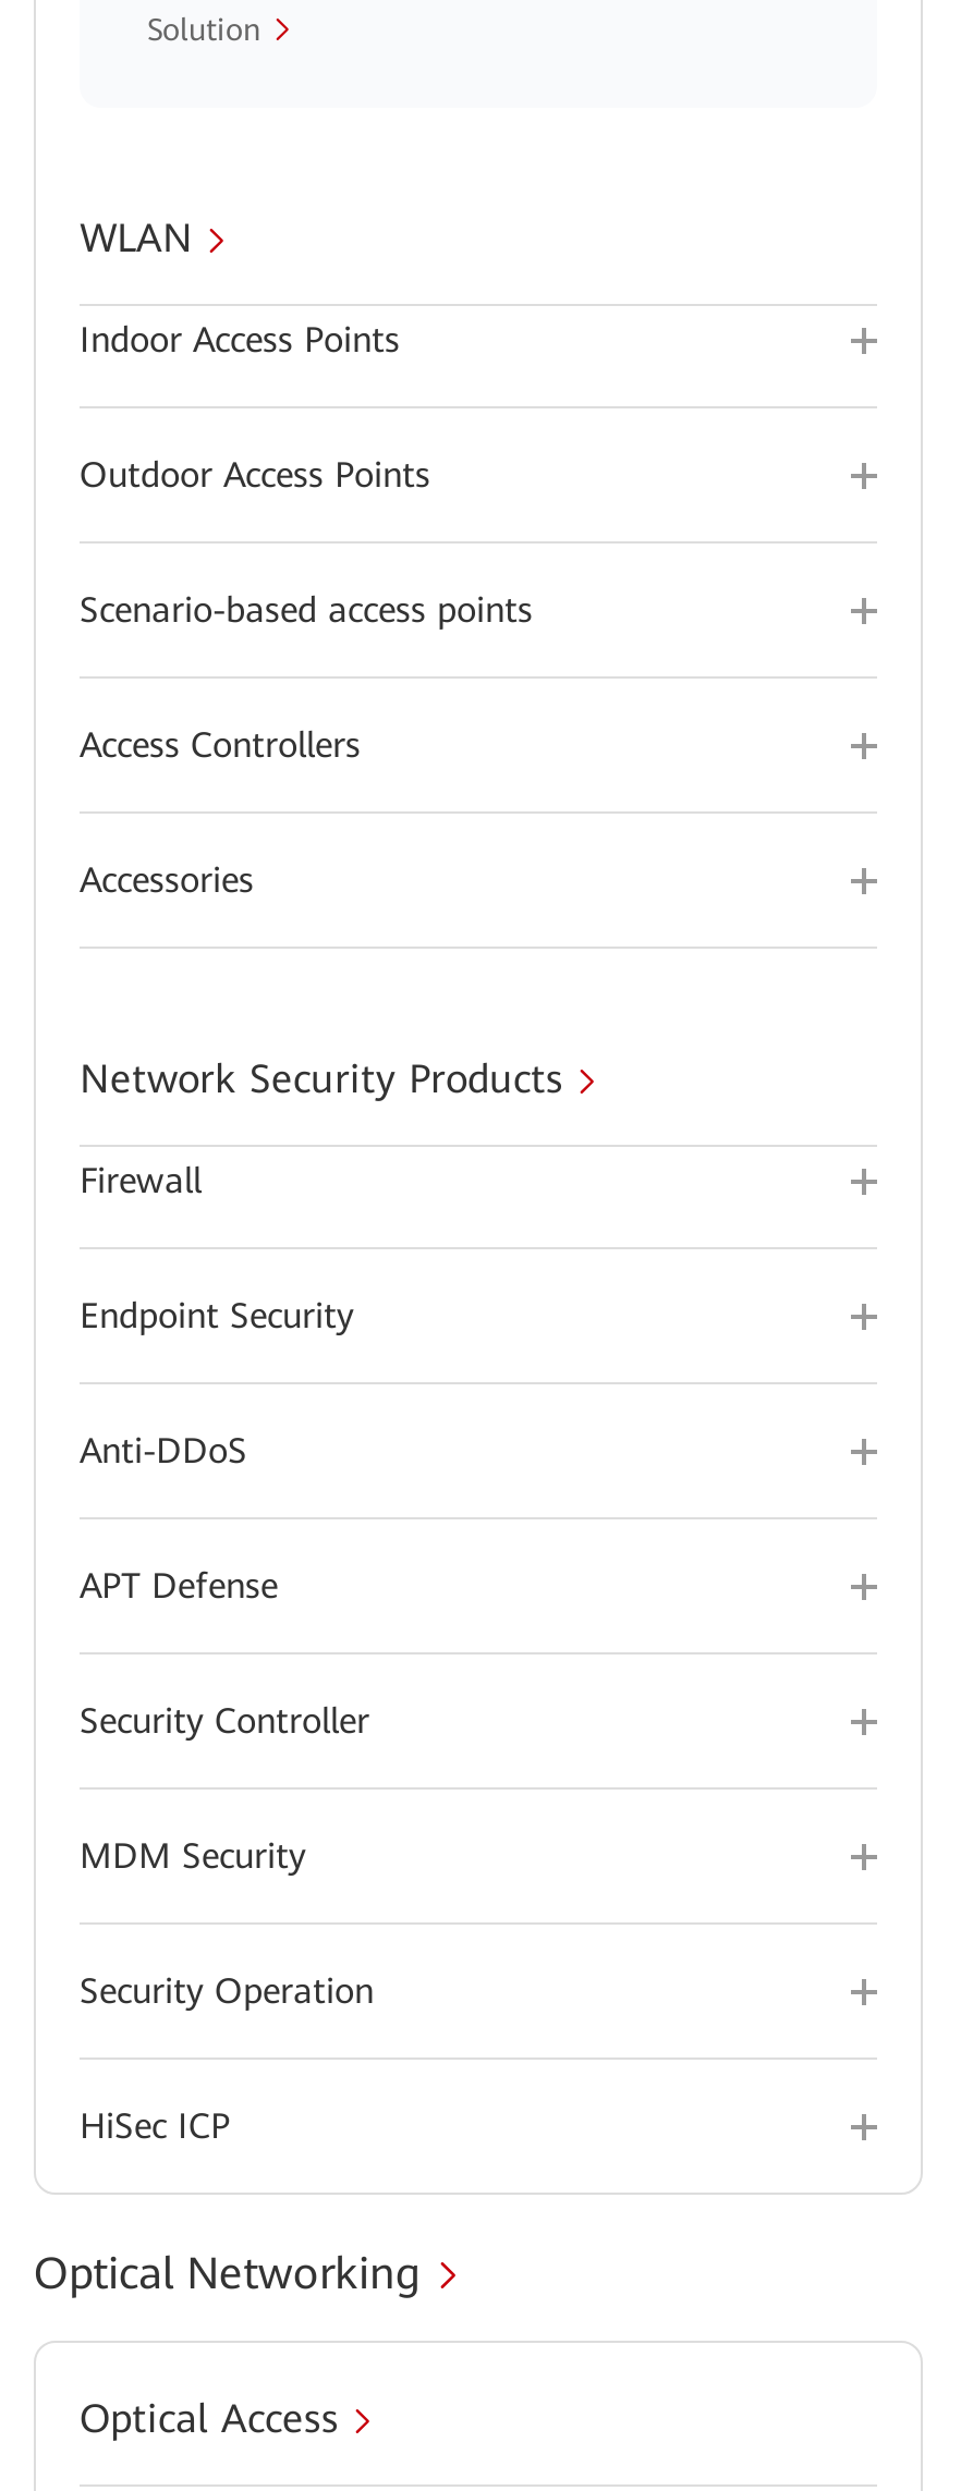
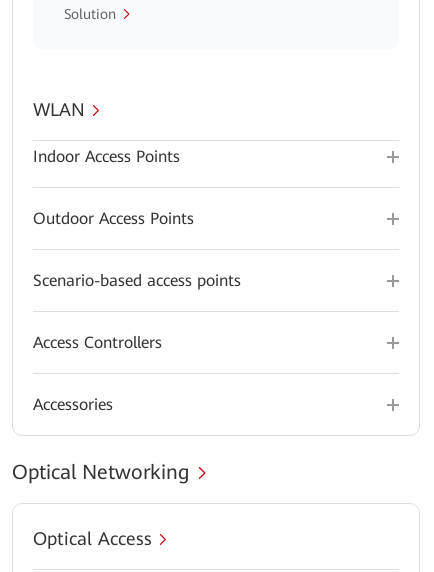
- Network Security Products
- Firewall
- Endpoint Security
- Anti-DDoS
- APT Defense
- Security Controller
- MDM Security
- Security Operation
- HiSec ICP
